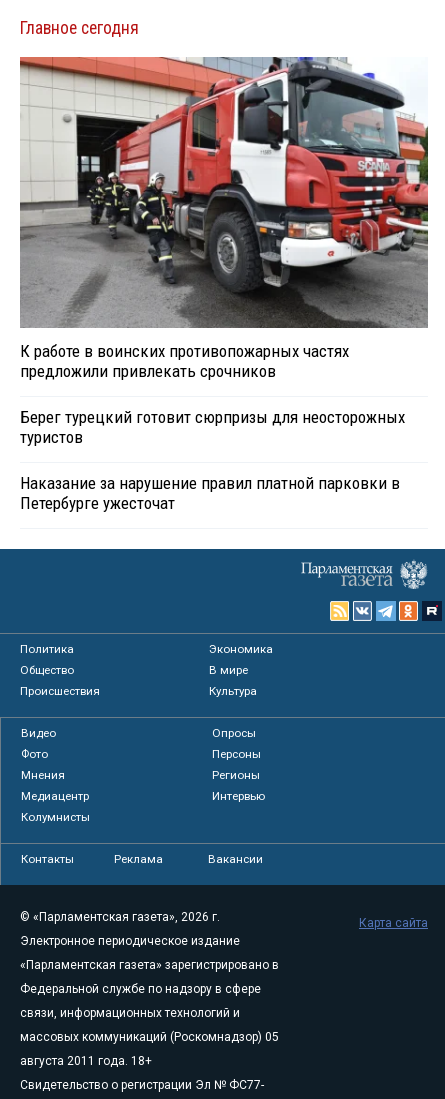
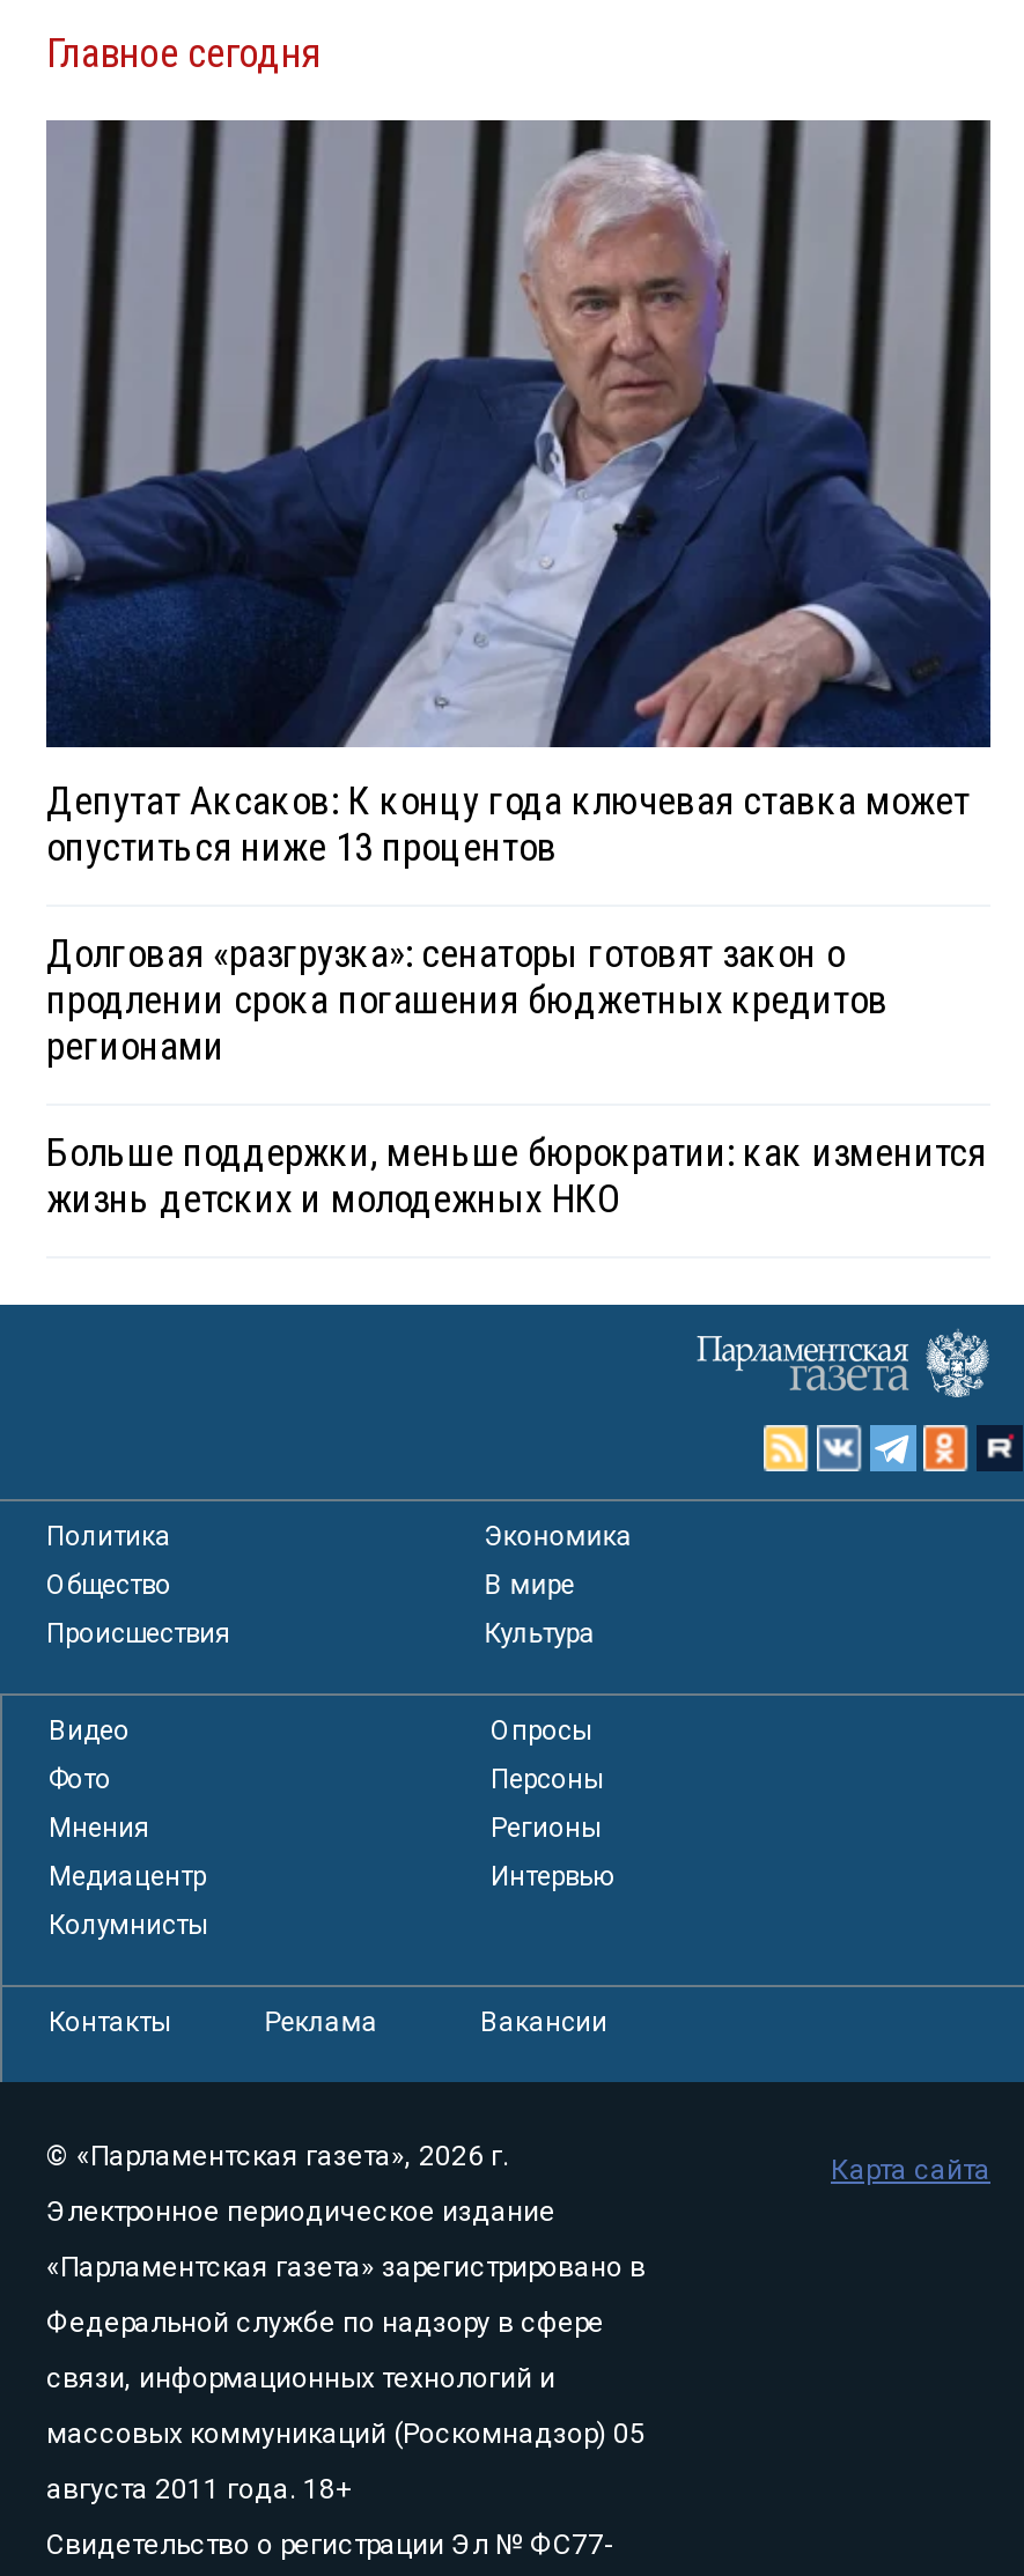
- [image]
- К работе в воинских противопожарных частях
- предложили привлекать срочников
+ [image]
+ Депутат Аксаков: К концу года ключевая ставка может
+ опуститься ниже 13 процентов

- Берег турецкий готовит сюрпризы для неосторожных
- туристов
+ Долговая «разгрузка»: сенаторы готовят закон о
+ продлении срока погашения бюджетных кредитов
+ регионами

- Наказание за нарушение правил платной парковки в
- Петербурге ужесточат
+ Больше поддержки, меньше бюрократии: как изменится
+ жизнь детских и молодежных НКО
